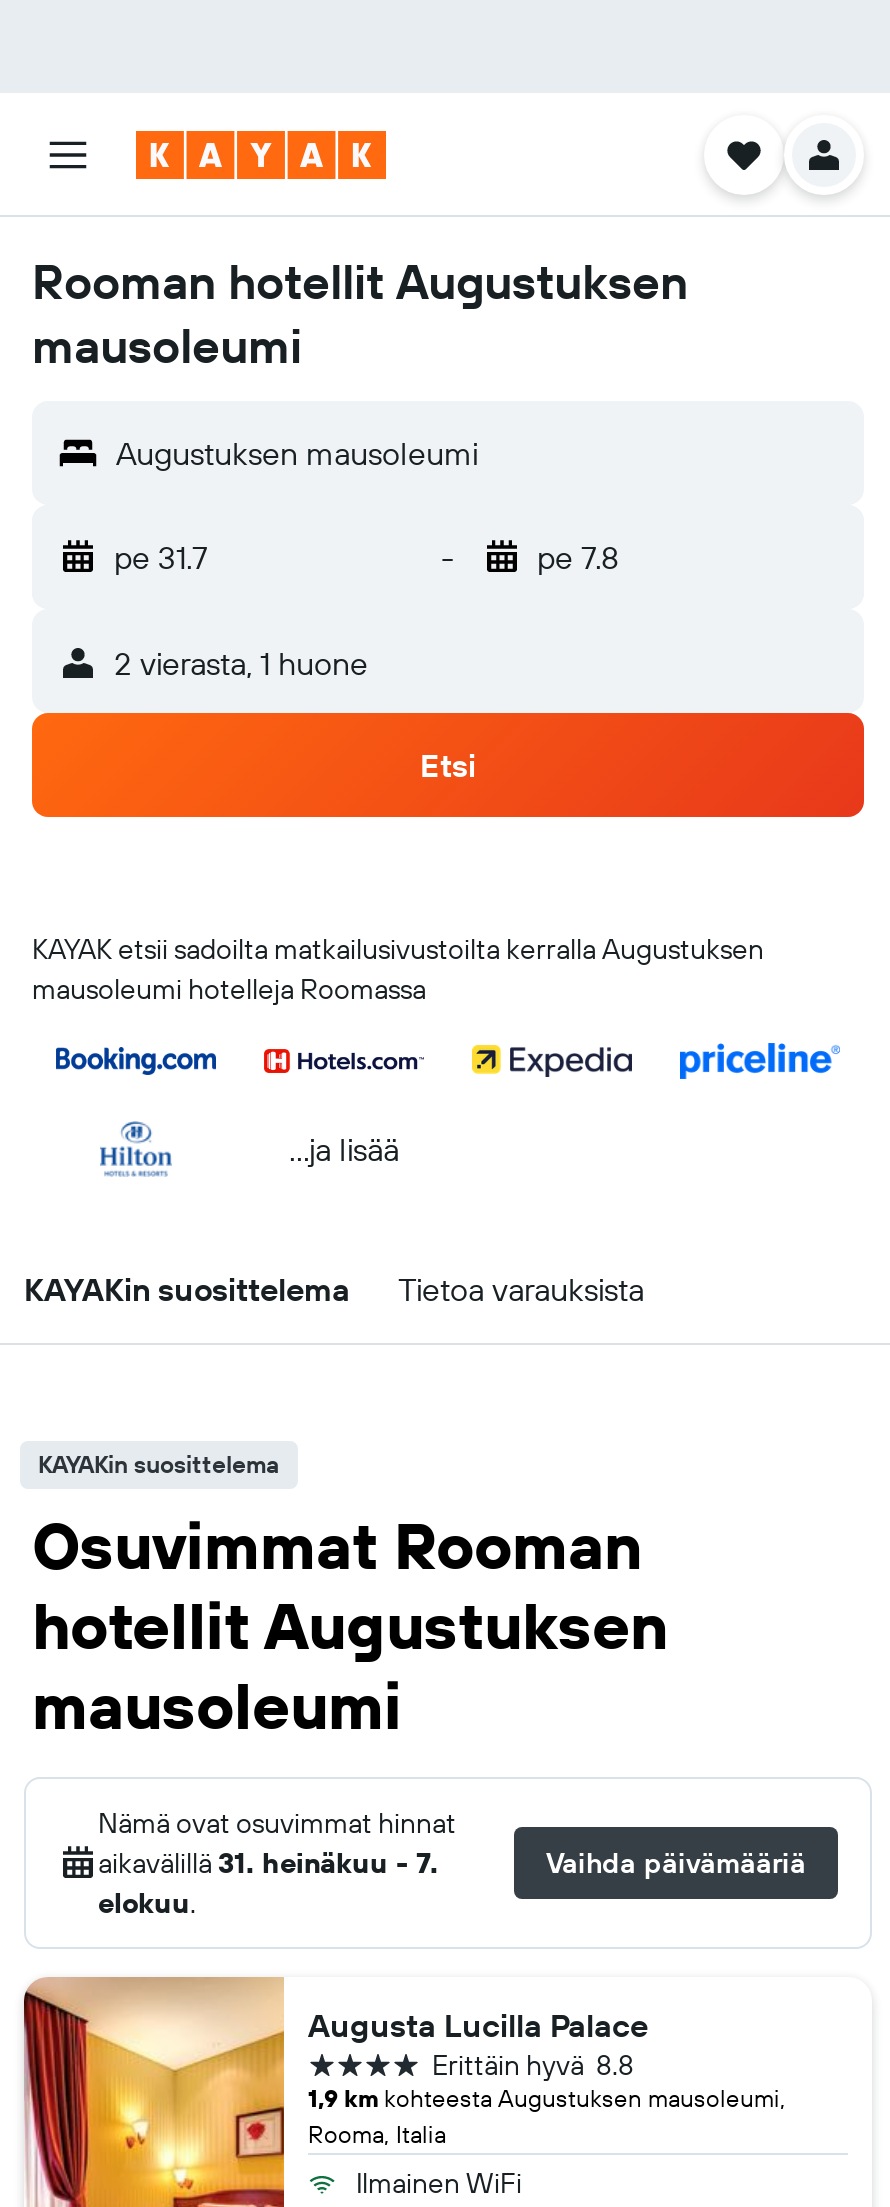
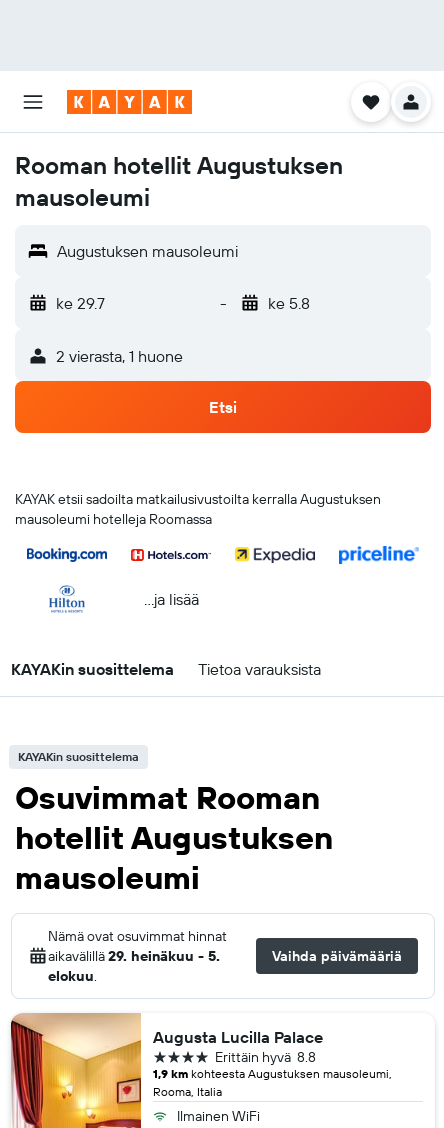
- pe 31.7
+ ke 29.7

- pe 7.8
+ ke 5.8

- aikavälillä 31. heinäkuu - 7.
+ aikavälillä 29. heinäkuu - 5.
